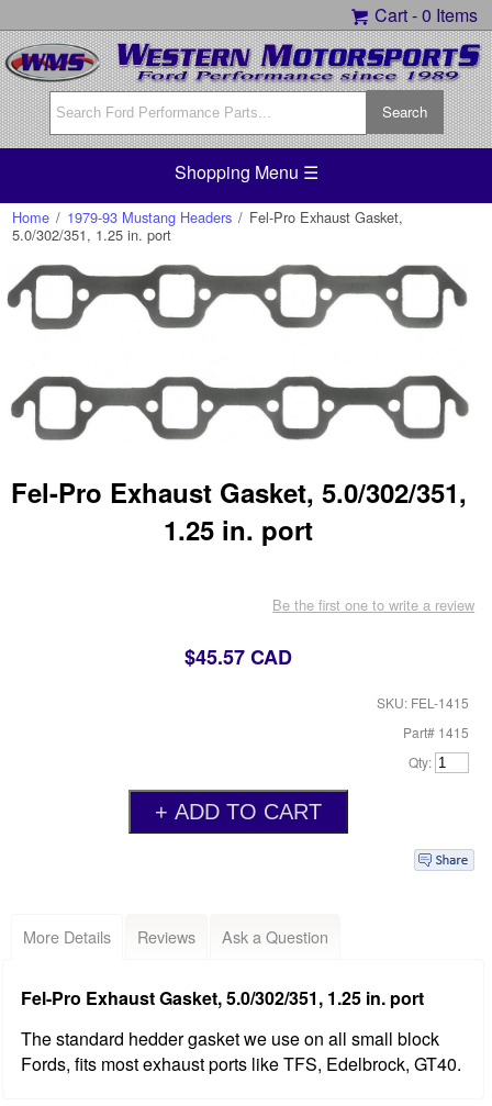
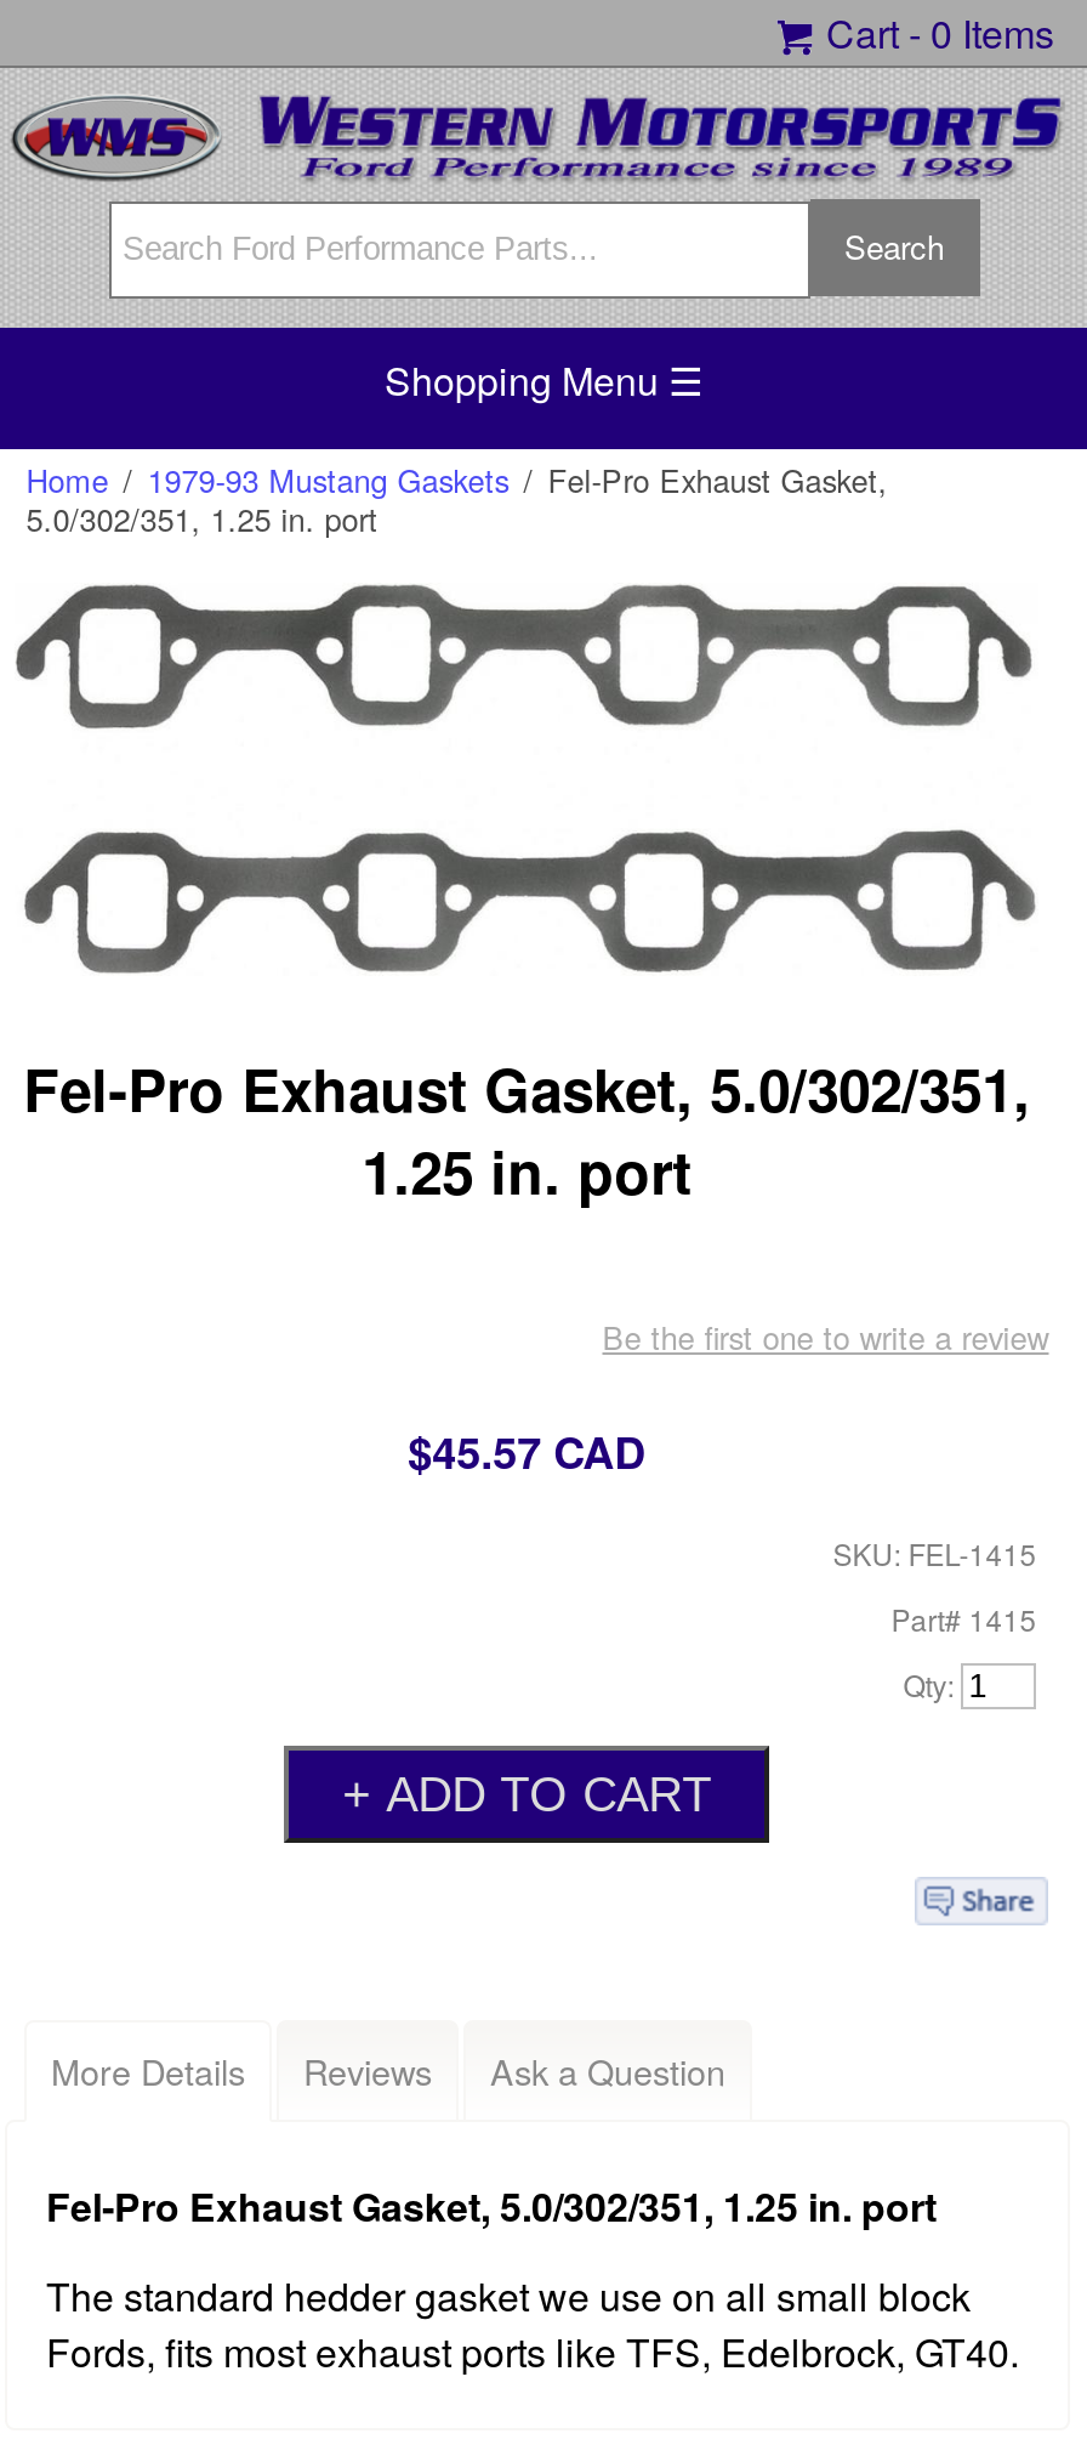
- Home / 1979-93 Mustang Headers / Fel-Pro Exhaust Gasket,
+ Home / 1979-93 Mustang Gaskets / Fel-Pro Exhaust Gasket,
